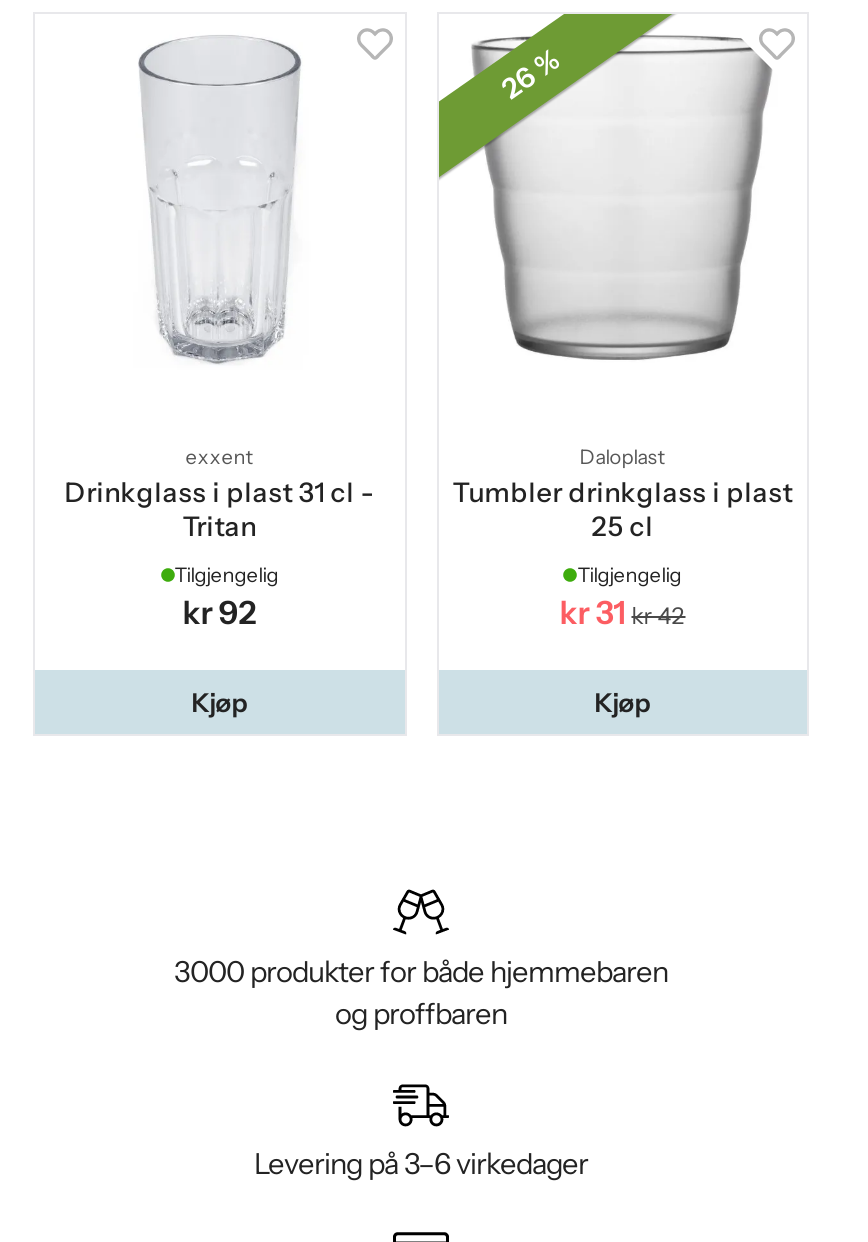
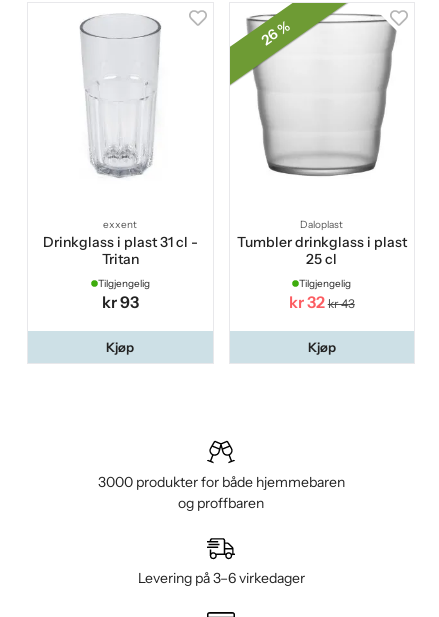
- kr 92
+ kr 93

- kr 31 kr 42
+ kr 32 kr 43
